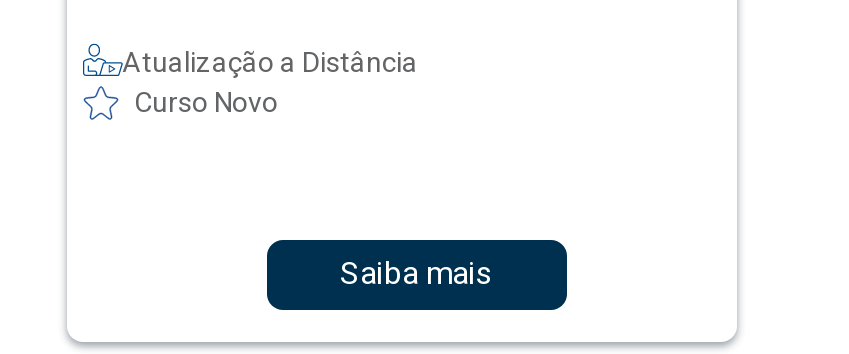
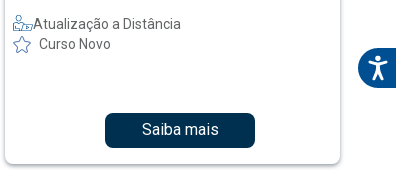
+ [image]
